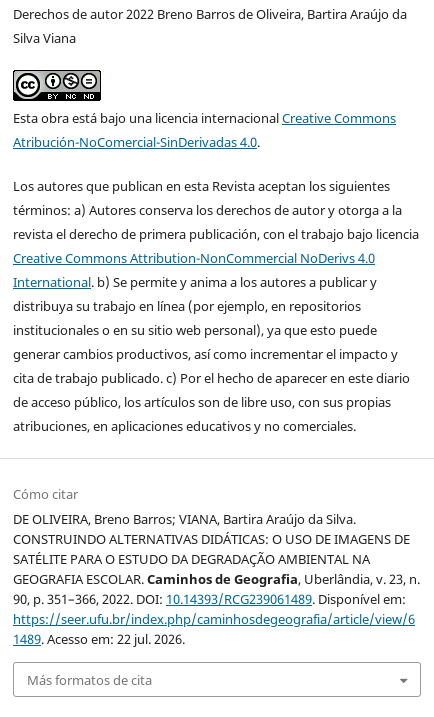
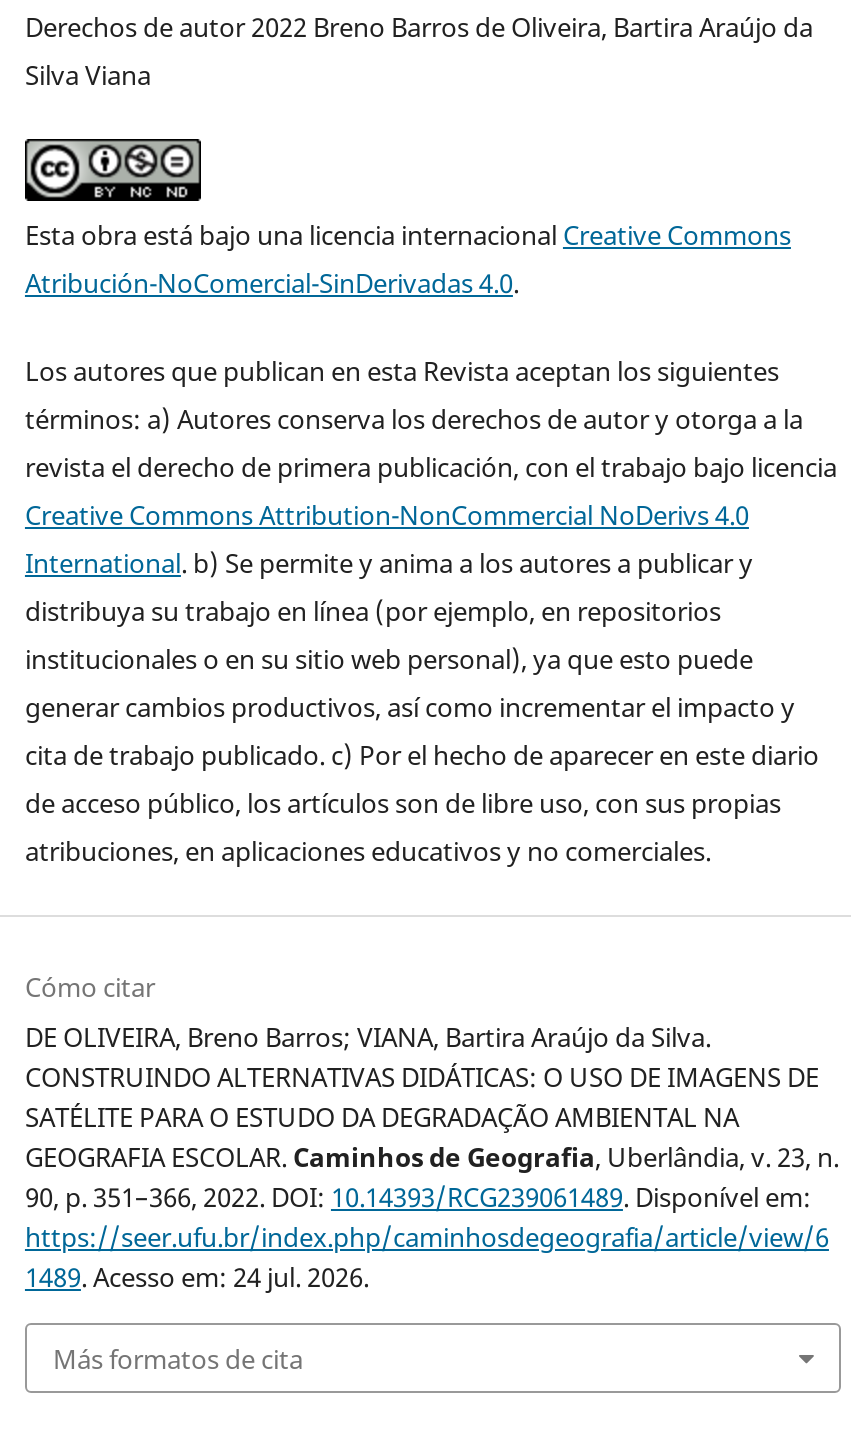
- 1489. Acesso em: 22 jul. 2026.
+ 1489. Acesso em: 24 jul. 2026.
